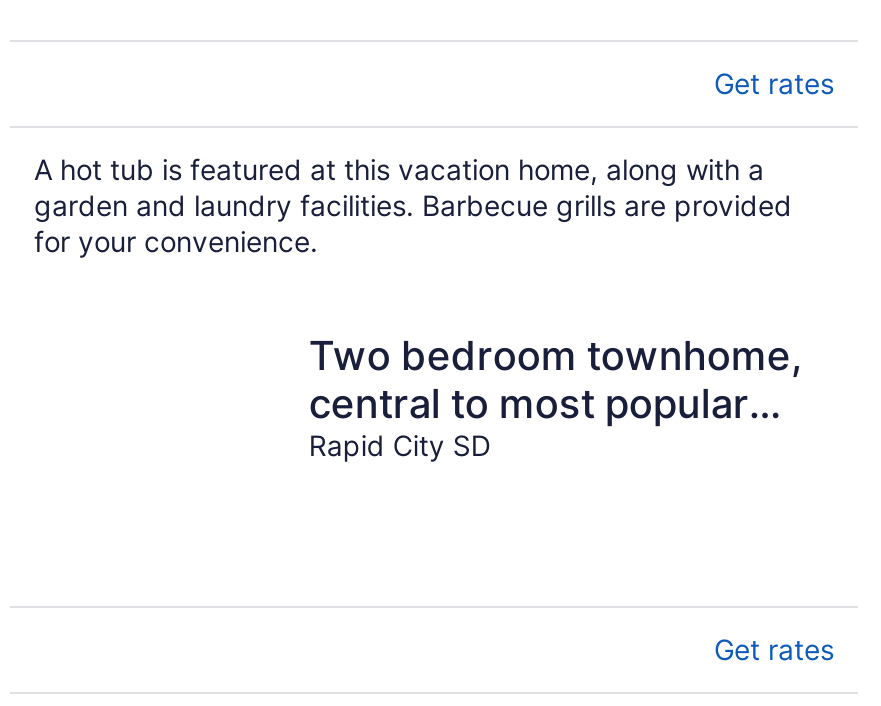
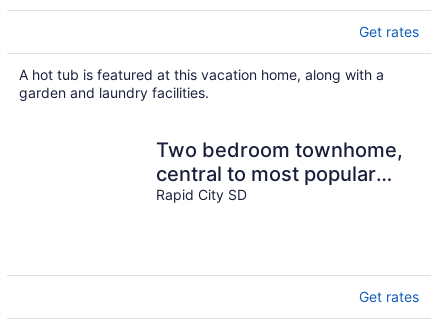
- garden and laundry facilities. Barbecue grills are provided
- for your convenience.
+ garden and laundry facilities.
